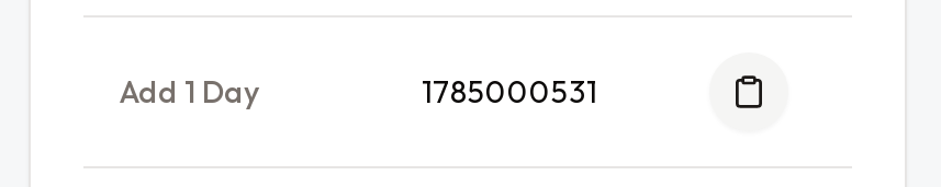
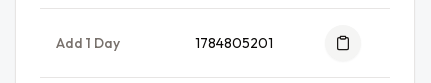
- 1785000531
+ 1784805201
